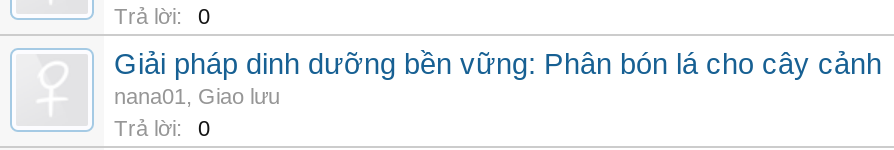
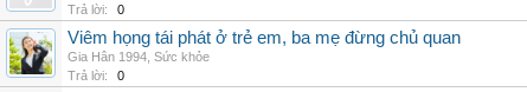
+ [image]

- Giải pháp dinh dưỡng bền vững: Phân bón lá cho cây cảnh
- nana01, Giao lưu
+ Viêm họng tái phát ở trẻ em, ba mẹ đừng chủ quan
+ Gia Hân 1994, Sức khỏe
